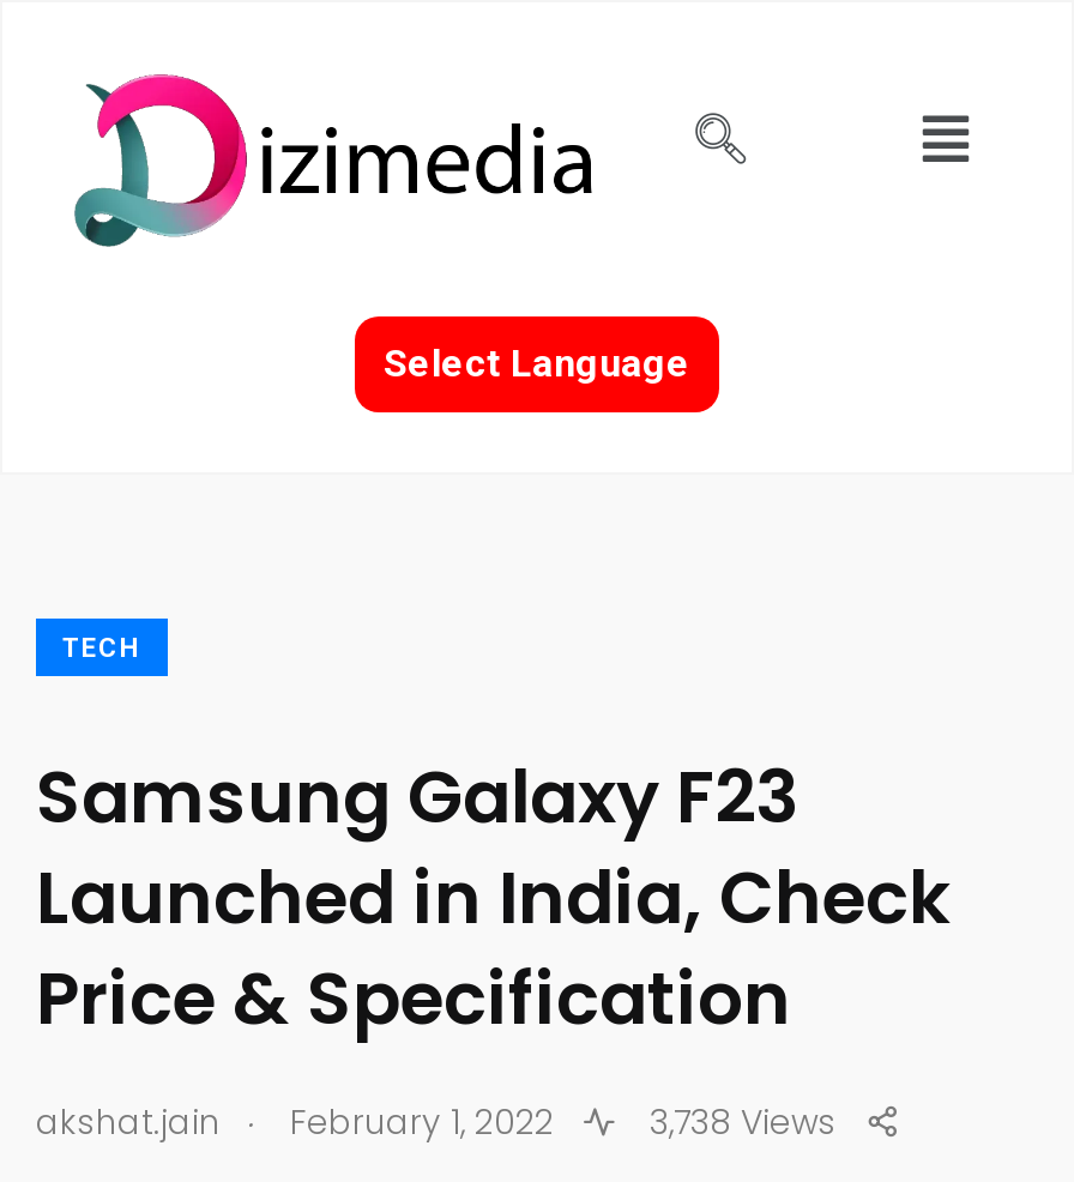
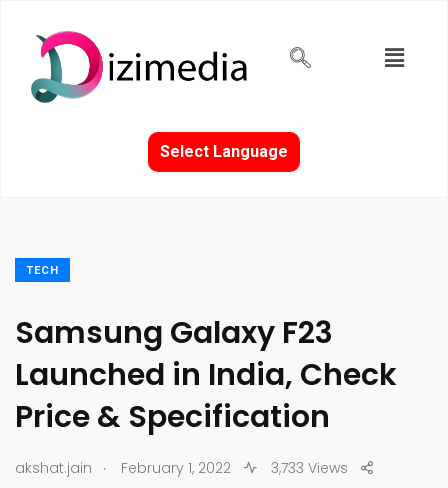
- akshat.jain . February 1, 2022 3,738 Views
+ akshat.jain . February 1, 2022 3,733 Views
